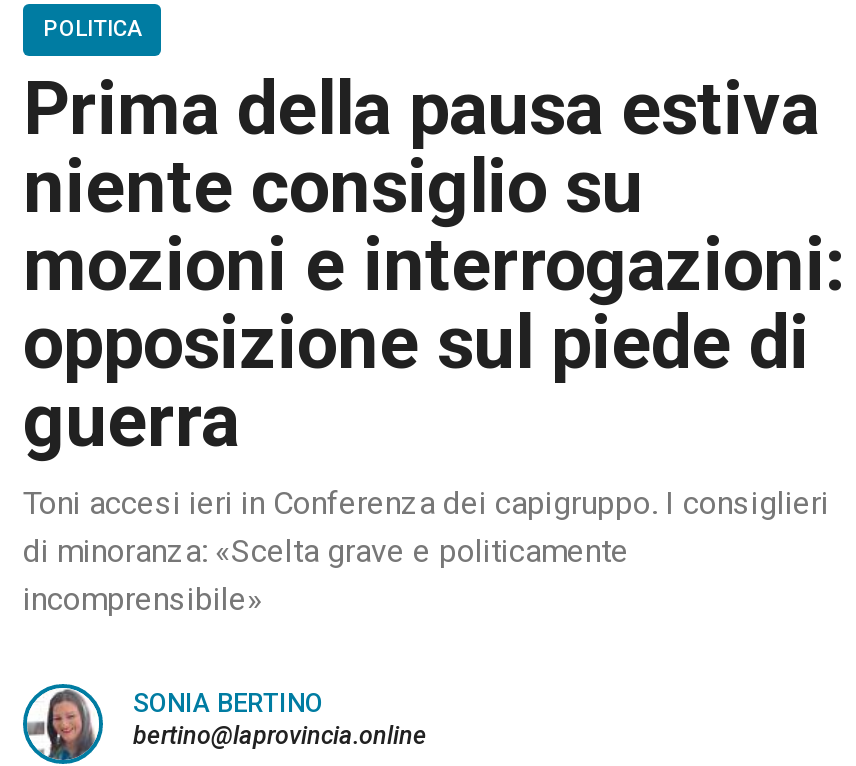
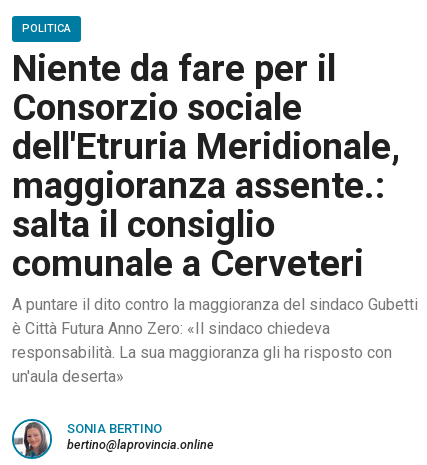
- Prima della pausa estiva
- niente consiglio su
- mozioni e interrogazioni:
- opposizione sul piede di
- guerra
- Toni accesi ieri in Conferenza dei capigruppo. I consiglieri
- di minoranza: «Scelta grave e politicamente
- incomprensibile»
+ Niente da fare per il
+ Consorzio sociale
+ dell'Etruria Meridionale,
+ maggioranza assente.:
+ salta il consiglio
+ comunale a Cerveteri
+ A puntare il dito contro la maggioranza del sindaco Gubetti
+ è Città Futura Anno Zero: «Il sindaco chiedeva
+ responsabilità. La sua maggioranza gli ha risposto con
+ un'aula deserta»
